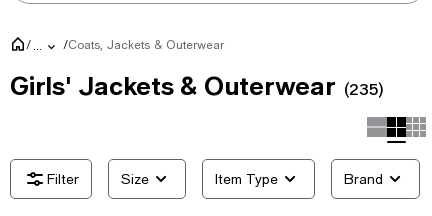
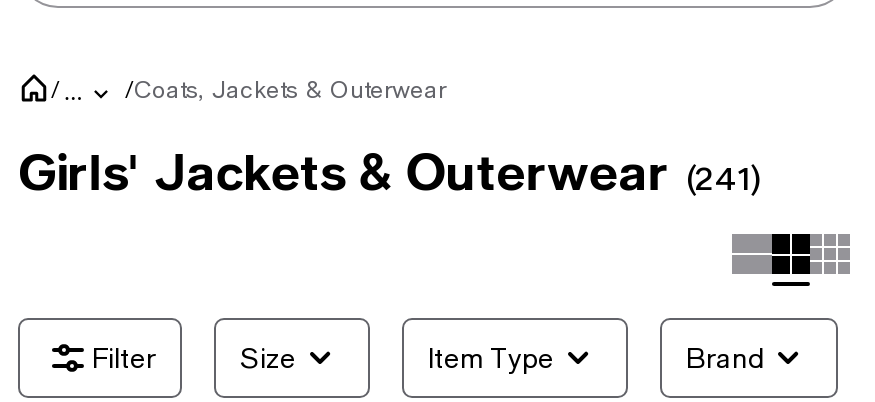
- Girls' Jackets & Outerwear (235)
+ Girls' Jackets & Outerwear (241)
